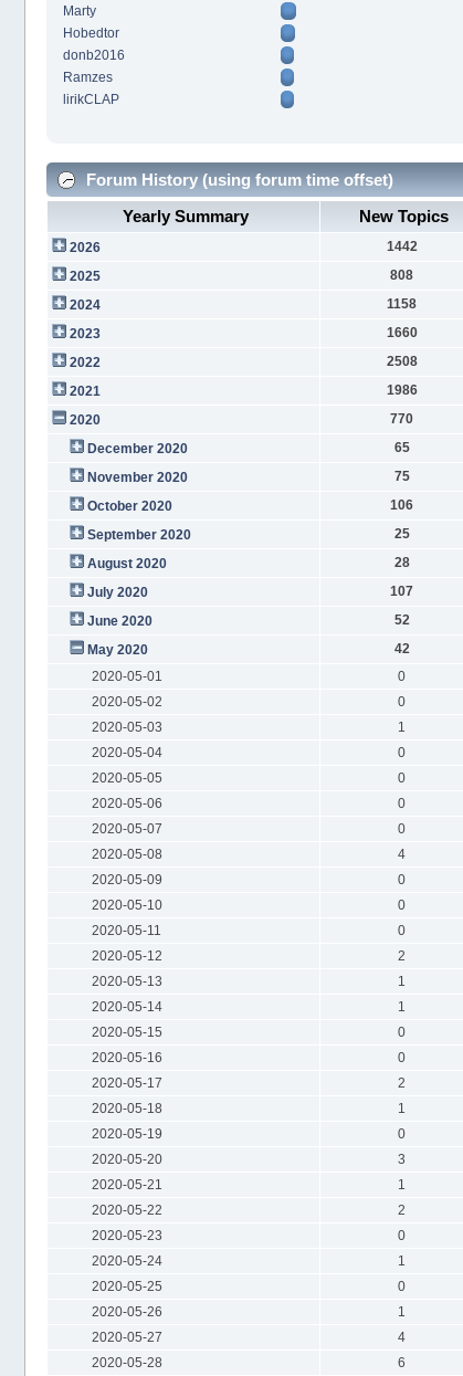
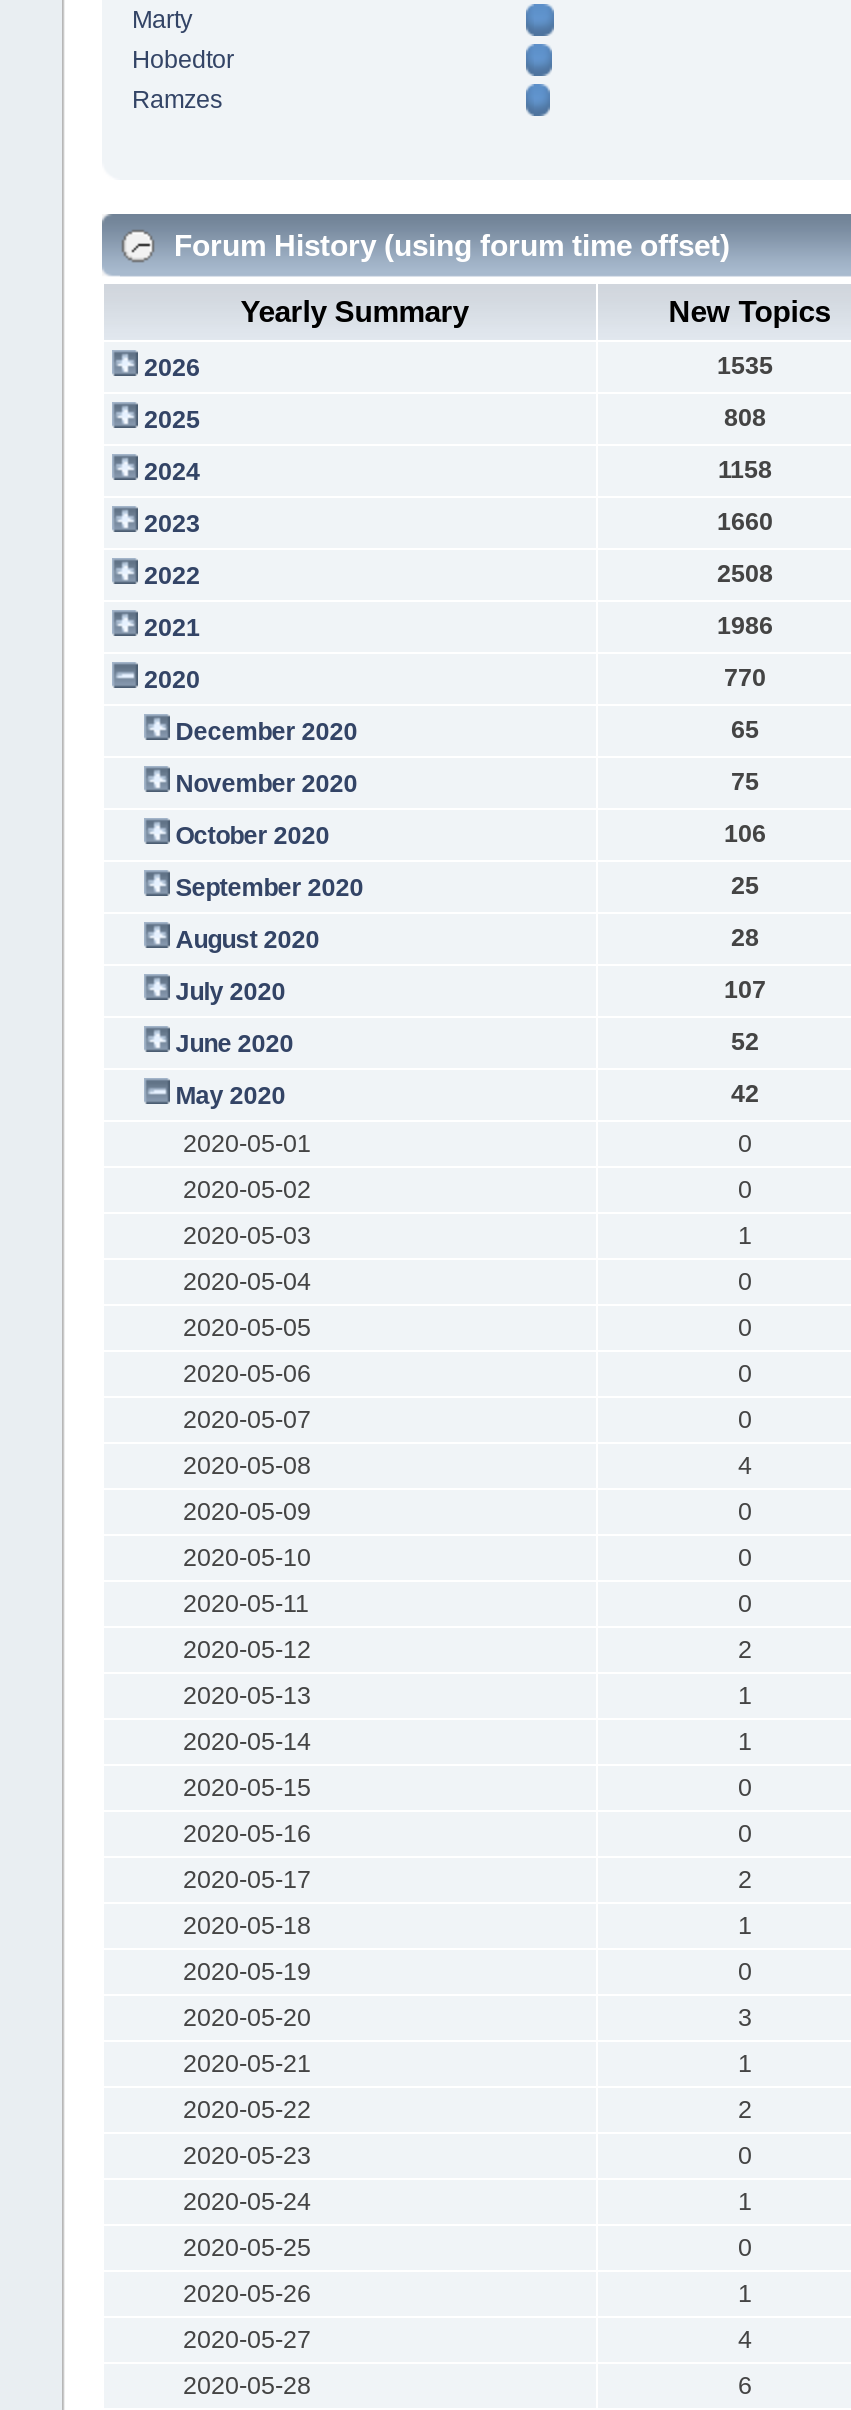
- donb2016

- lirikCLAP

- 1442
+ 1535
